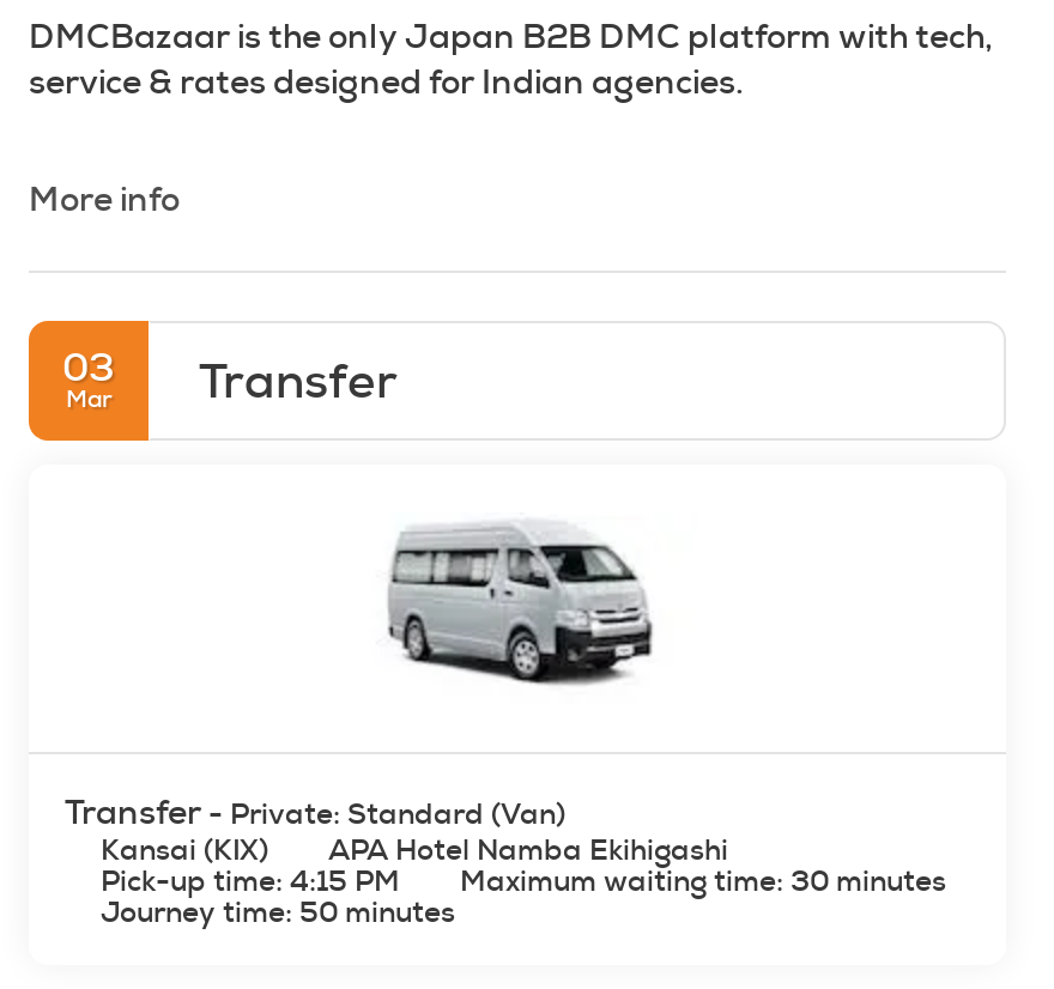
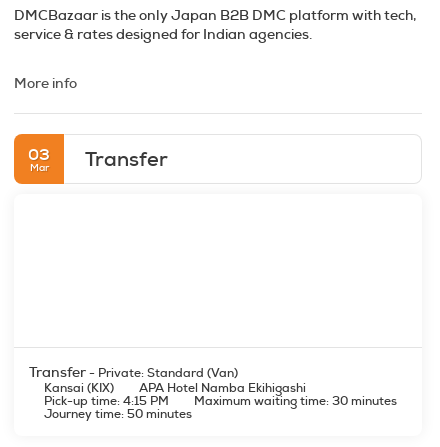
- [image]
